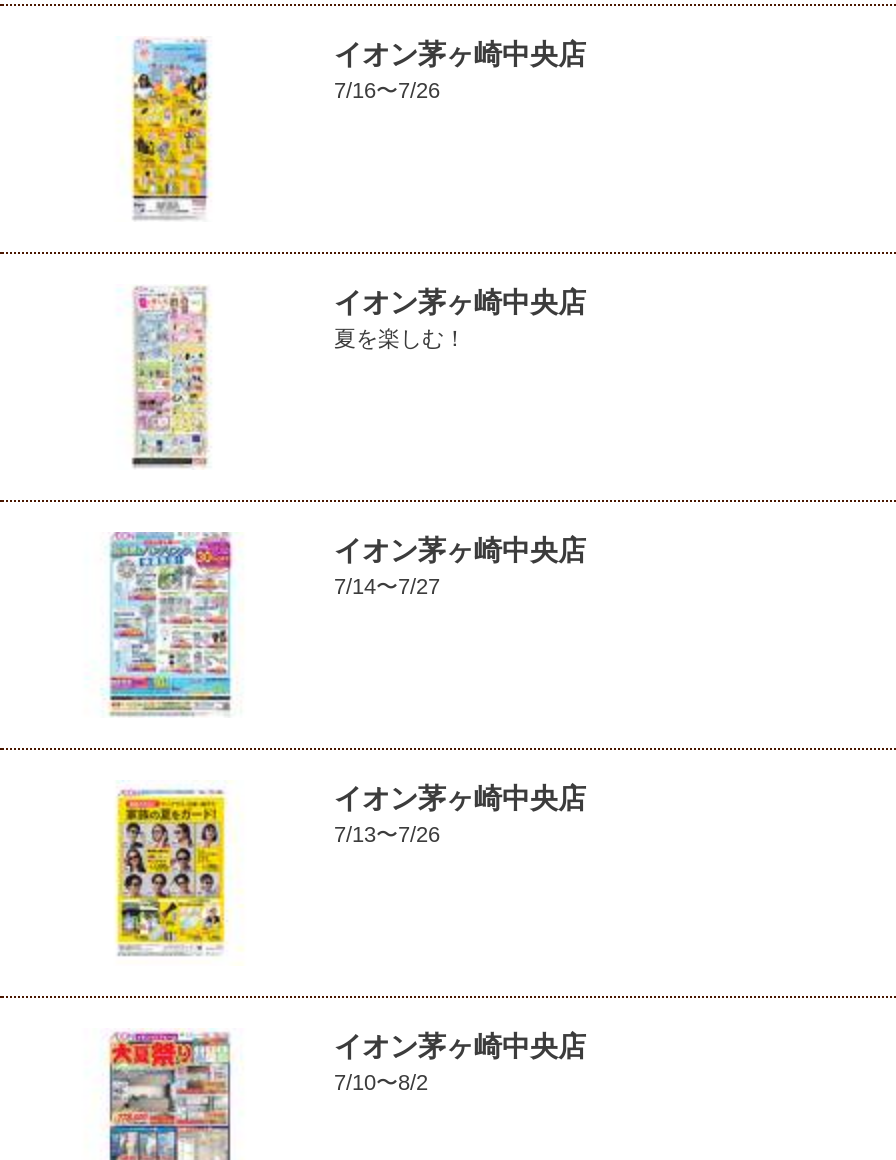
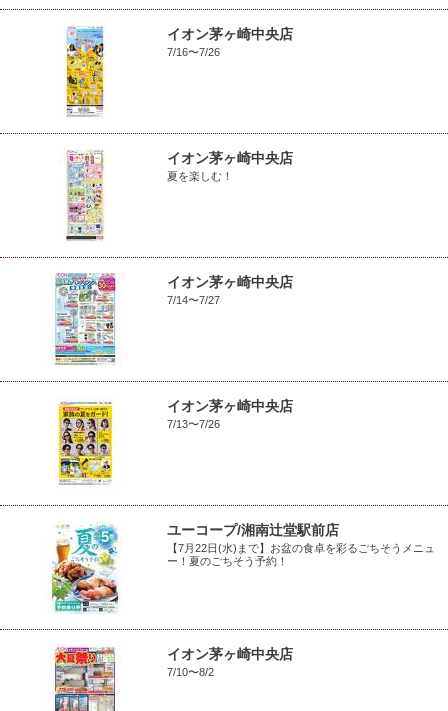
+ [image]

+ ユーコープ/湘南辻堂駅前店
+ 【7月22日(水)まで】お盆の食卓を彩るごちそうメニュ
+ ー！夏のごちそう予約！
